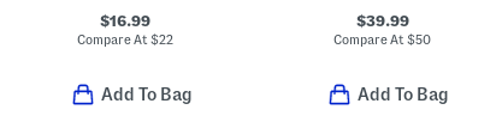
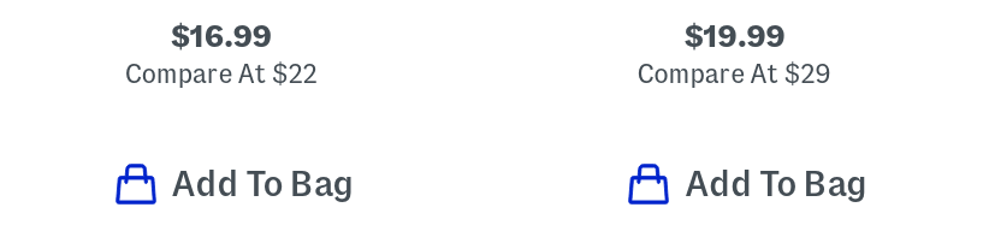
- $39.99
- Compare At $50
+ $19.99
+ Compare At $29
